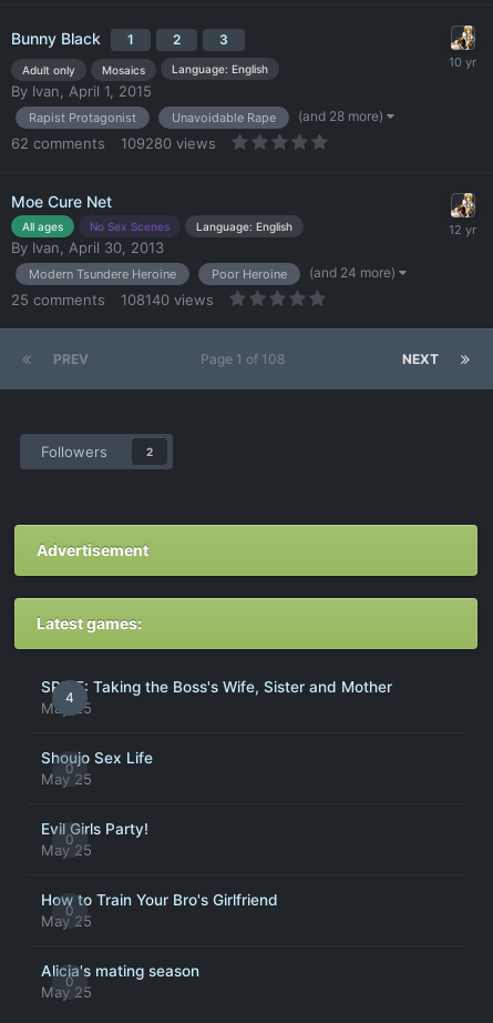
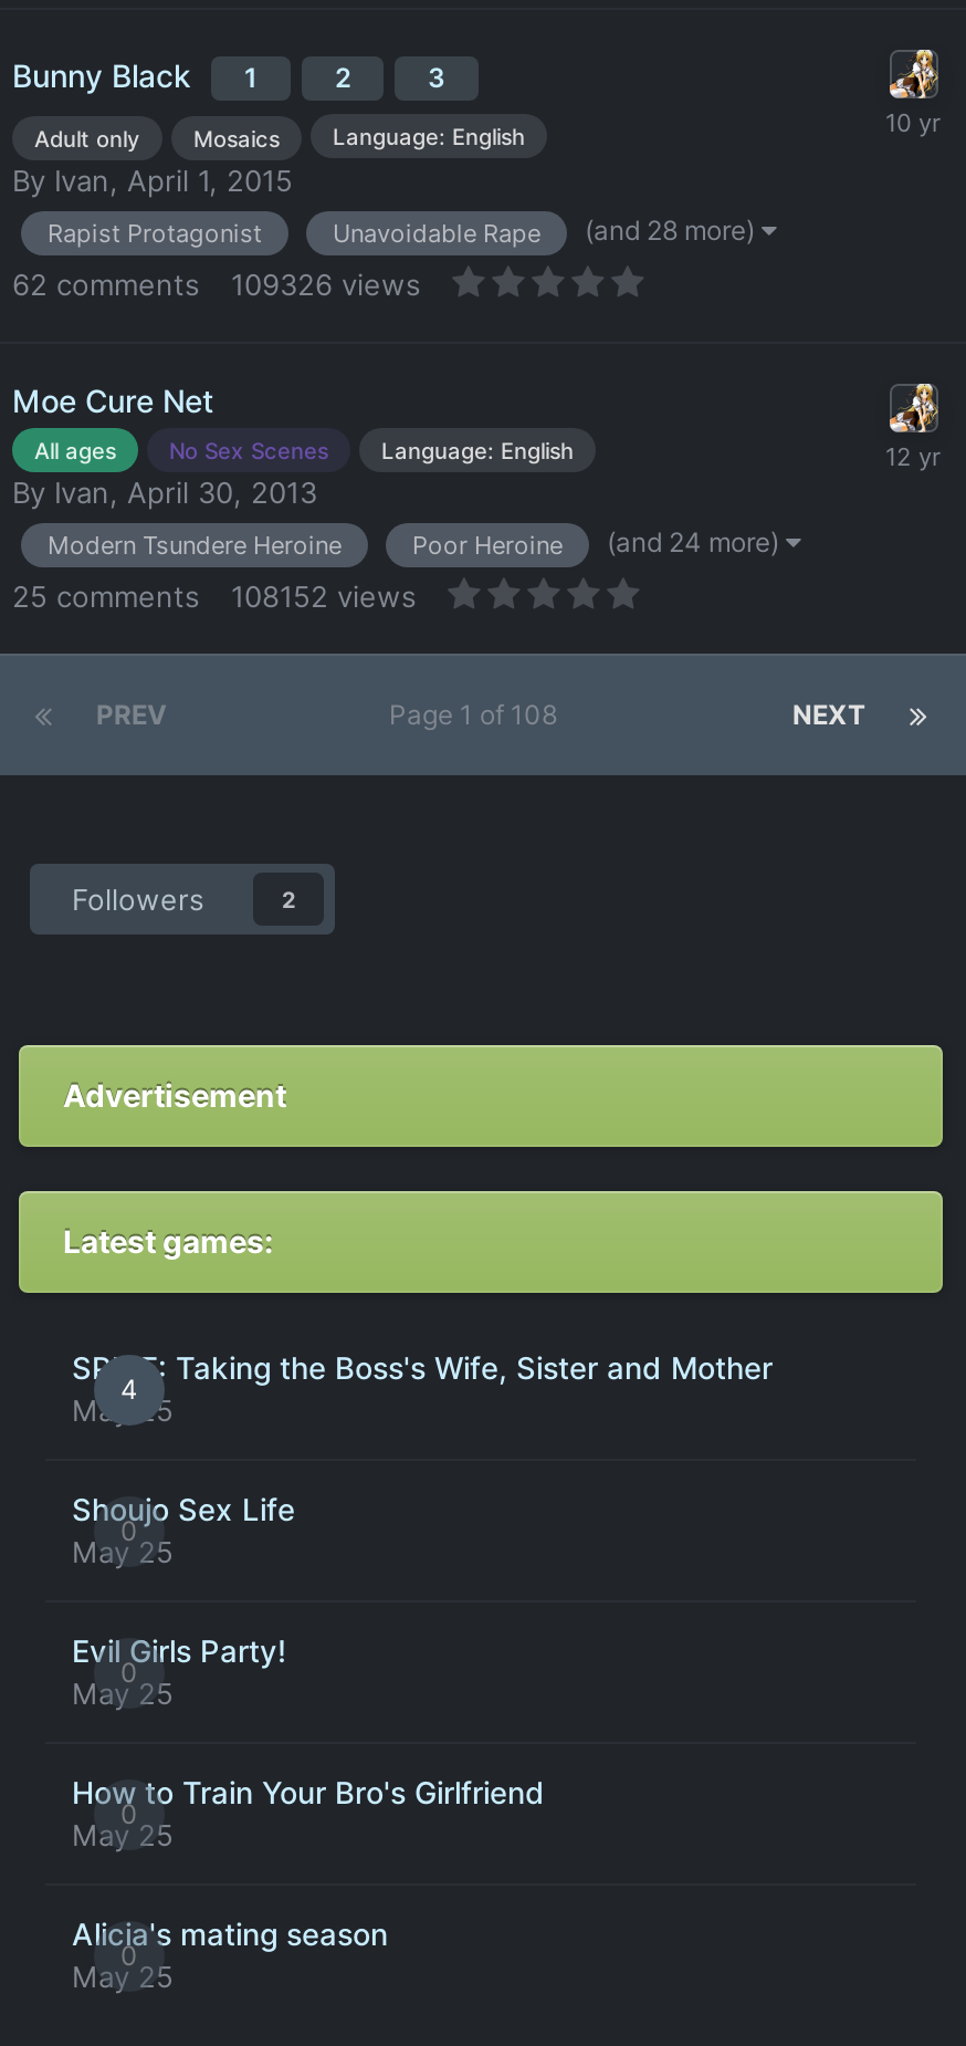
- 62 comments 109280 views
+ 62 comments 109326 views

- 25 comments 108140 views
+ 25 comments 108152 views
